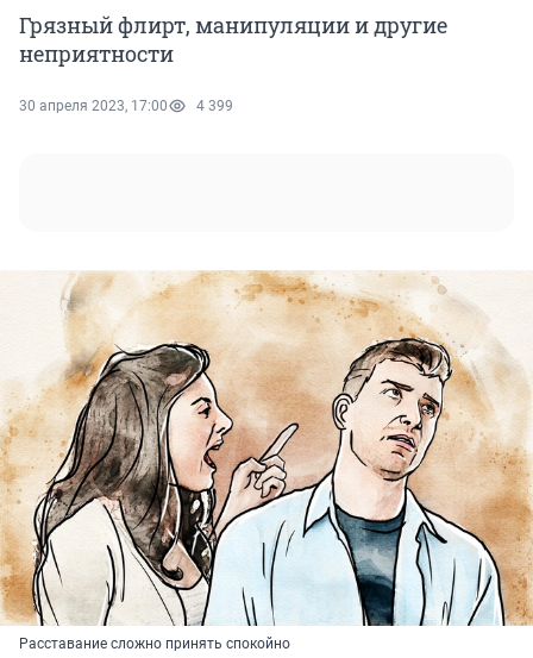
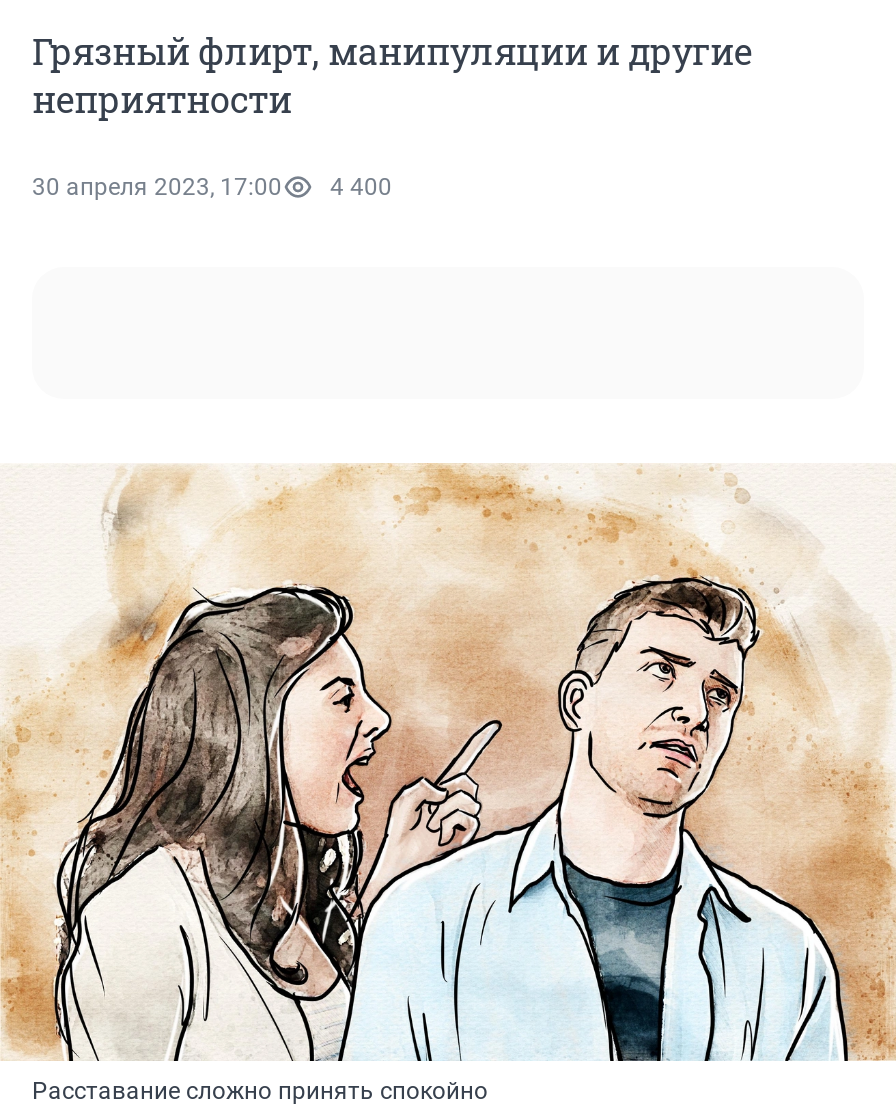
- 30 апреля 2023, 17:00 4 399
+ 30 апреля 2023, 17:00 4 400
